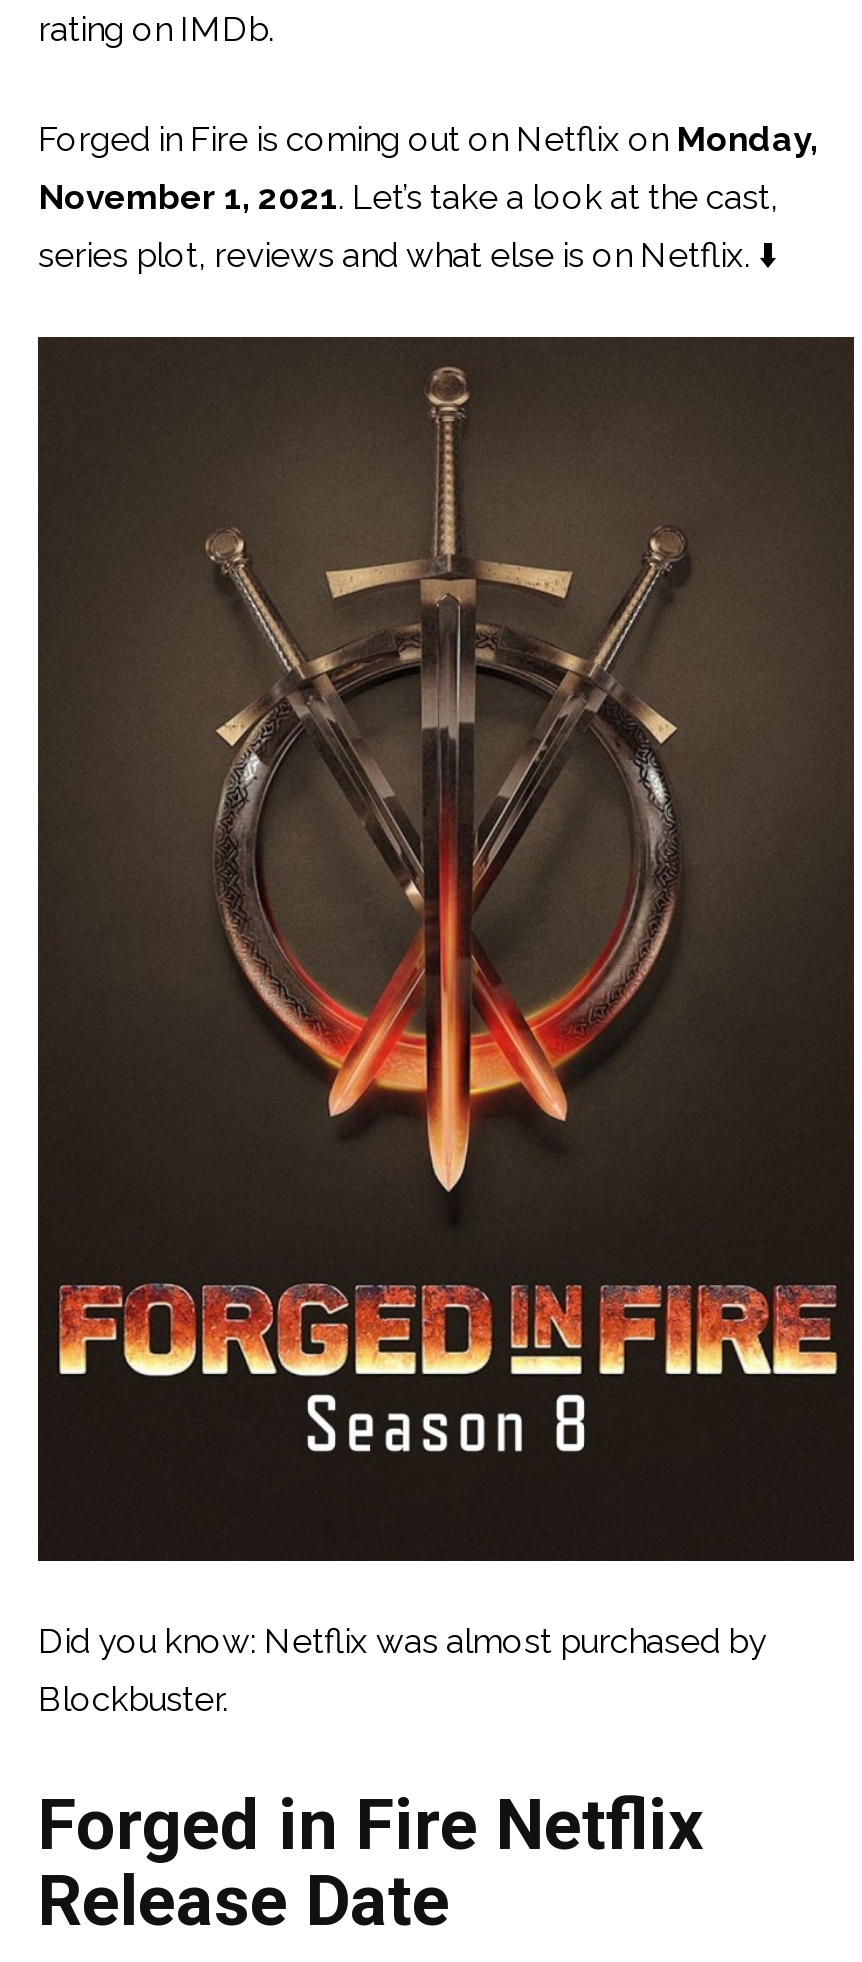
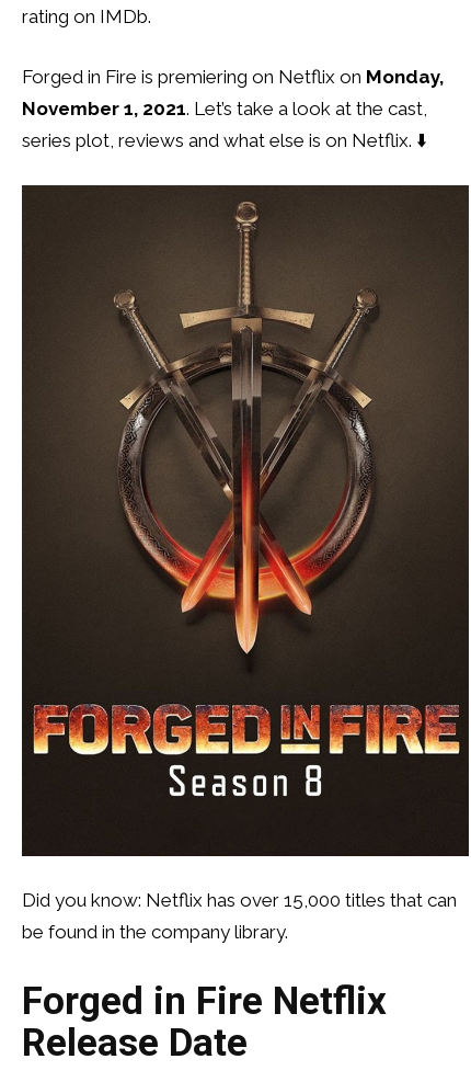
- Forged in Fire is coming out on Netflix on Monday,
+ Forged in Fire is premiering on Netflix on Monday,

- Did you know: Netflix was almost purchased by
- Blockbuster.
+ Did you know: Netflix has over 15,000 titles that can
+ be found in the company library.
